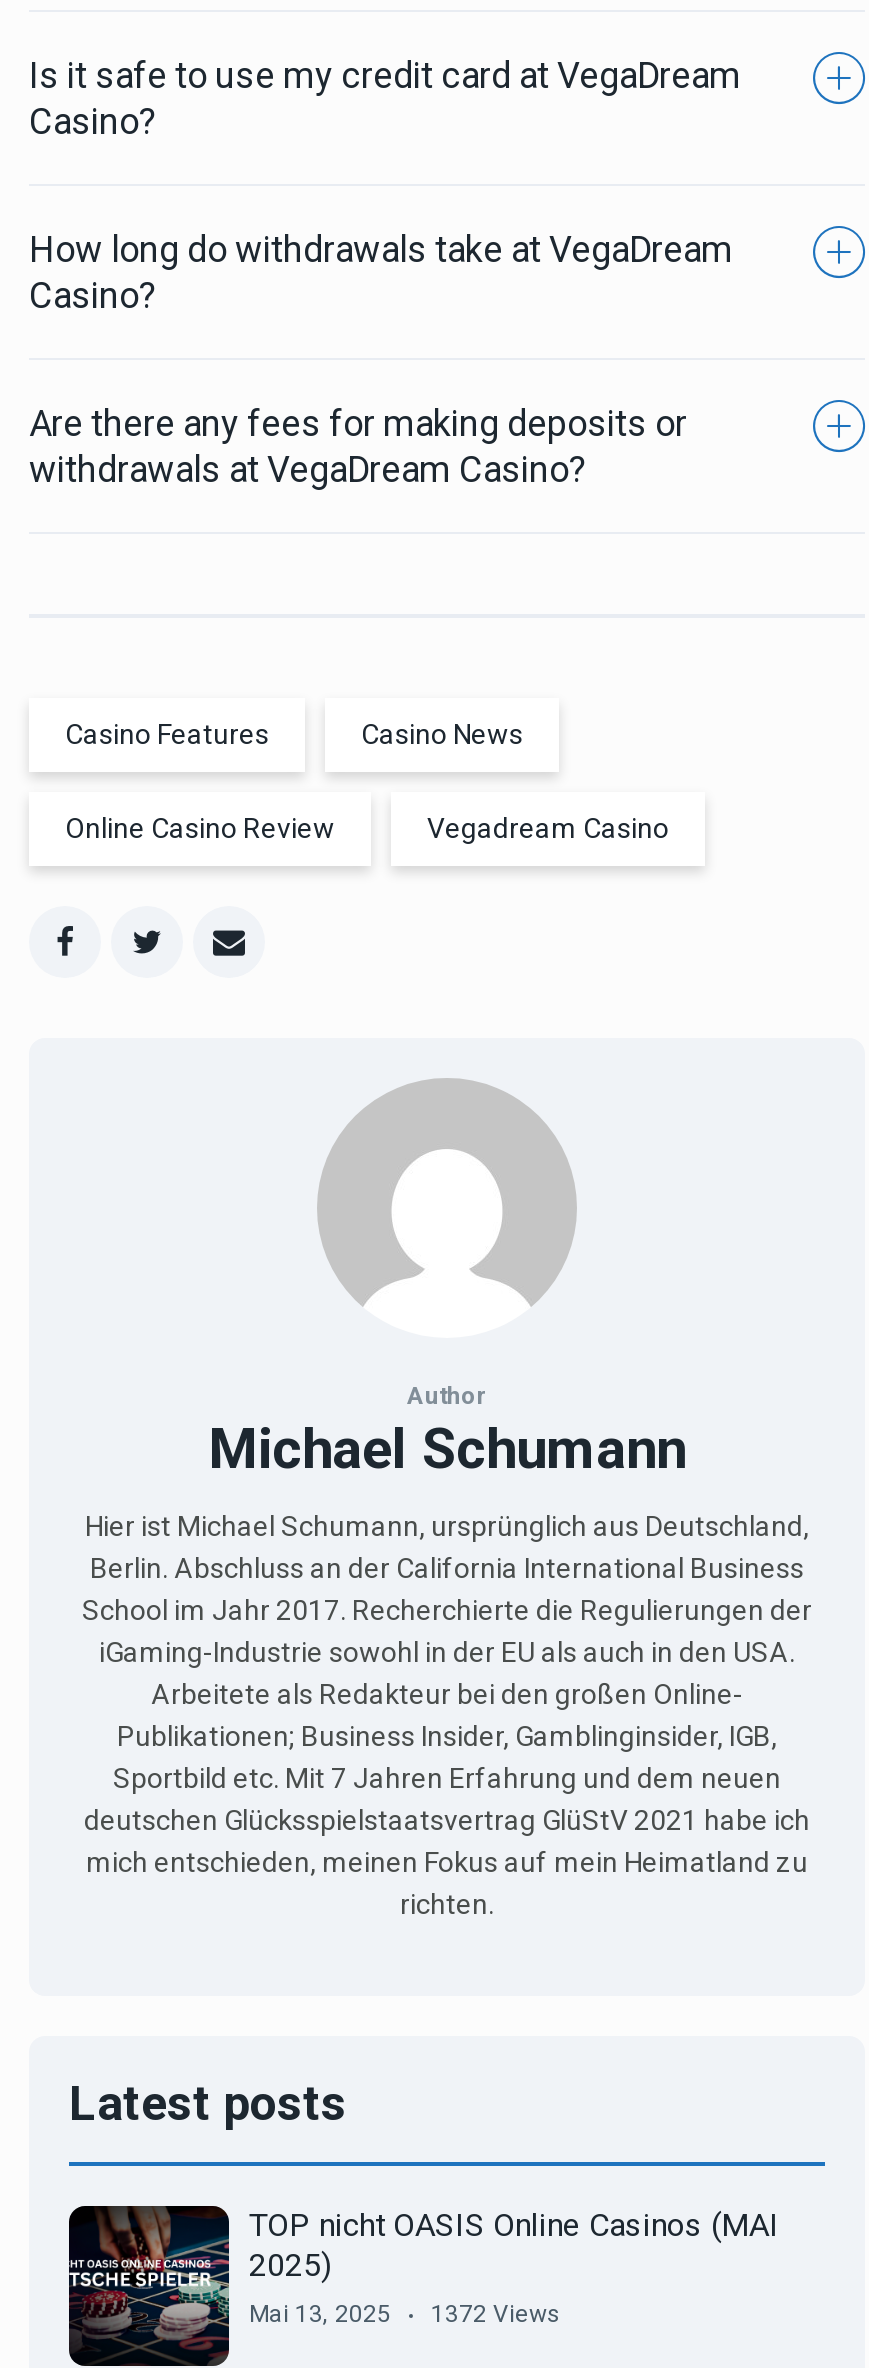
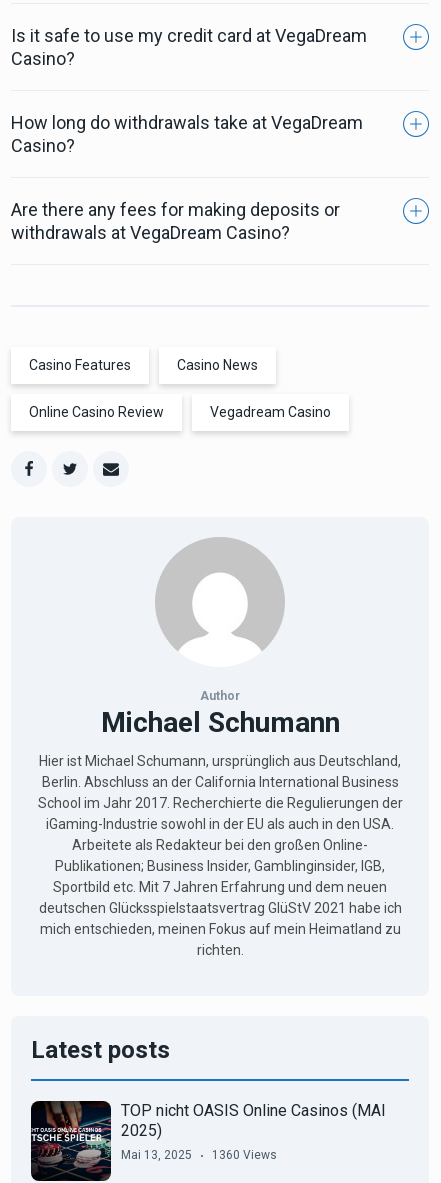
- Mai 13, 2025 1372 Views
+ Mai 13, 2025 1360 Views
